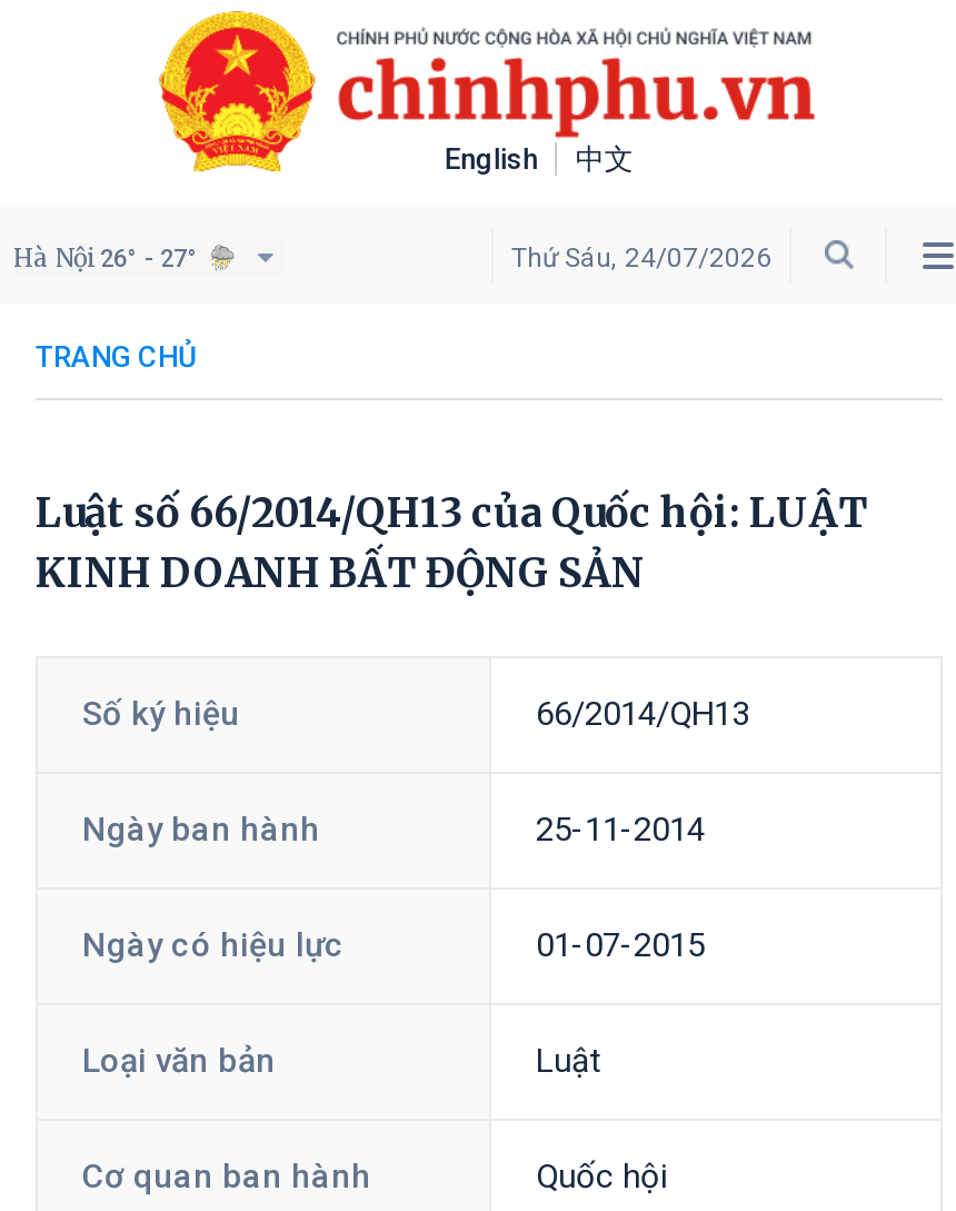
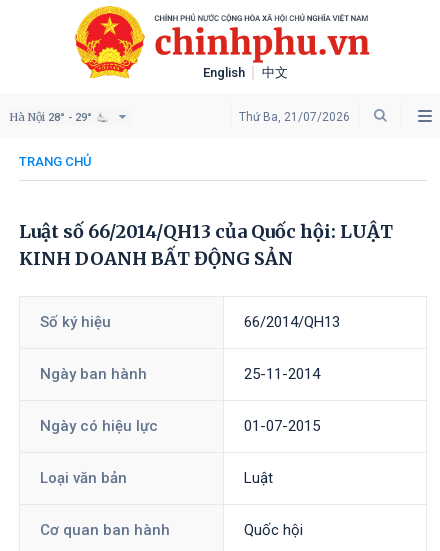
- Hà Nội 26° - 27°
+ Hà Nội 28° - 29°

- Thứ Sáu, 24/07/2026
+ Thứ Ba, 21/07/2026
